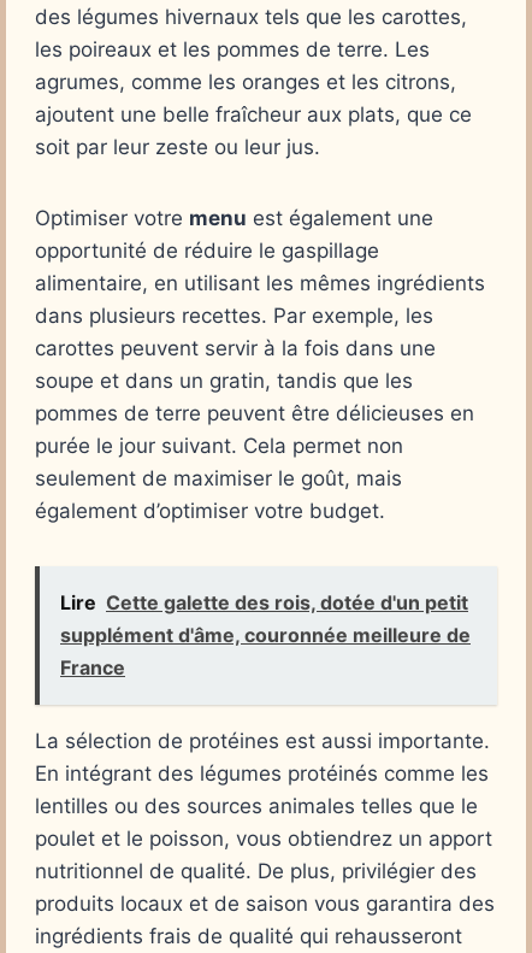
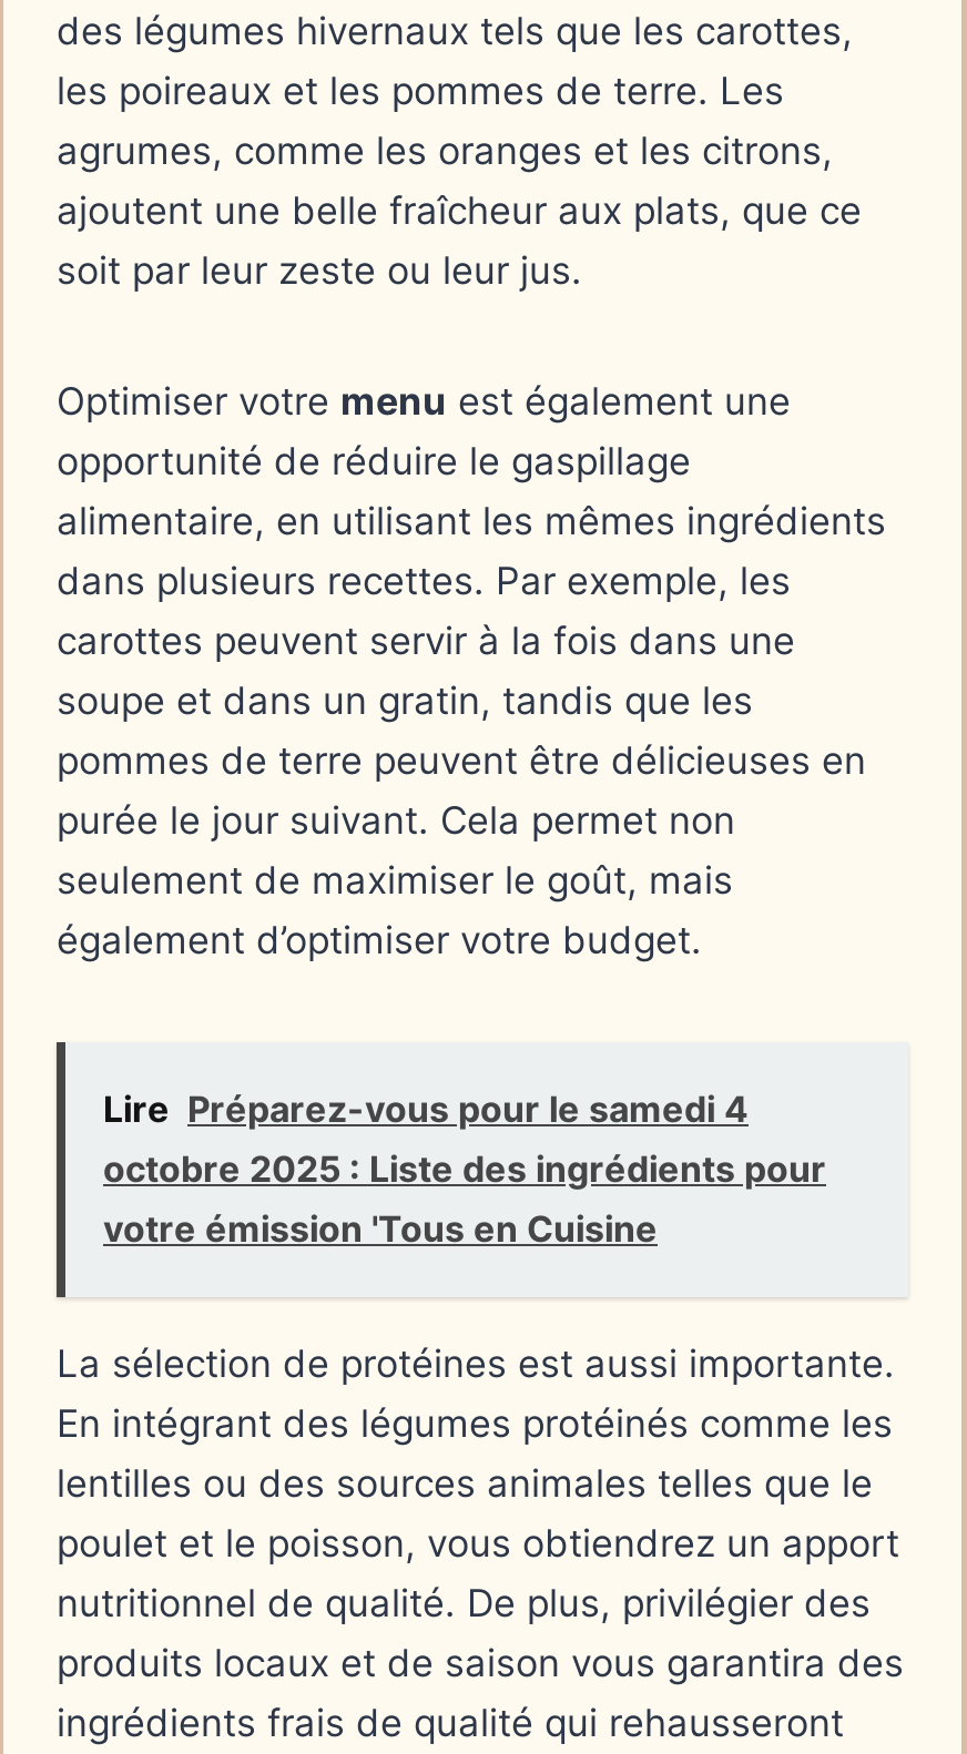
- Lire Cette galette des rois, dotée d'un petit
- supplément d'âme, couronnée meilleure de
- France
+ Lire Préparez-vous pour le samedi 4
+ octobre 2025 : Liste des ingrédients pour
+ votre émission 'Tous en Cuisine
